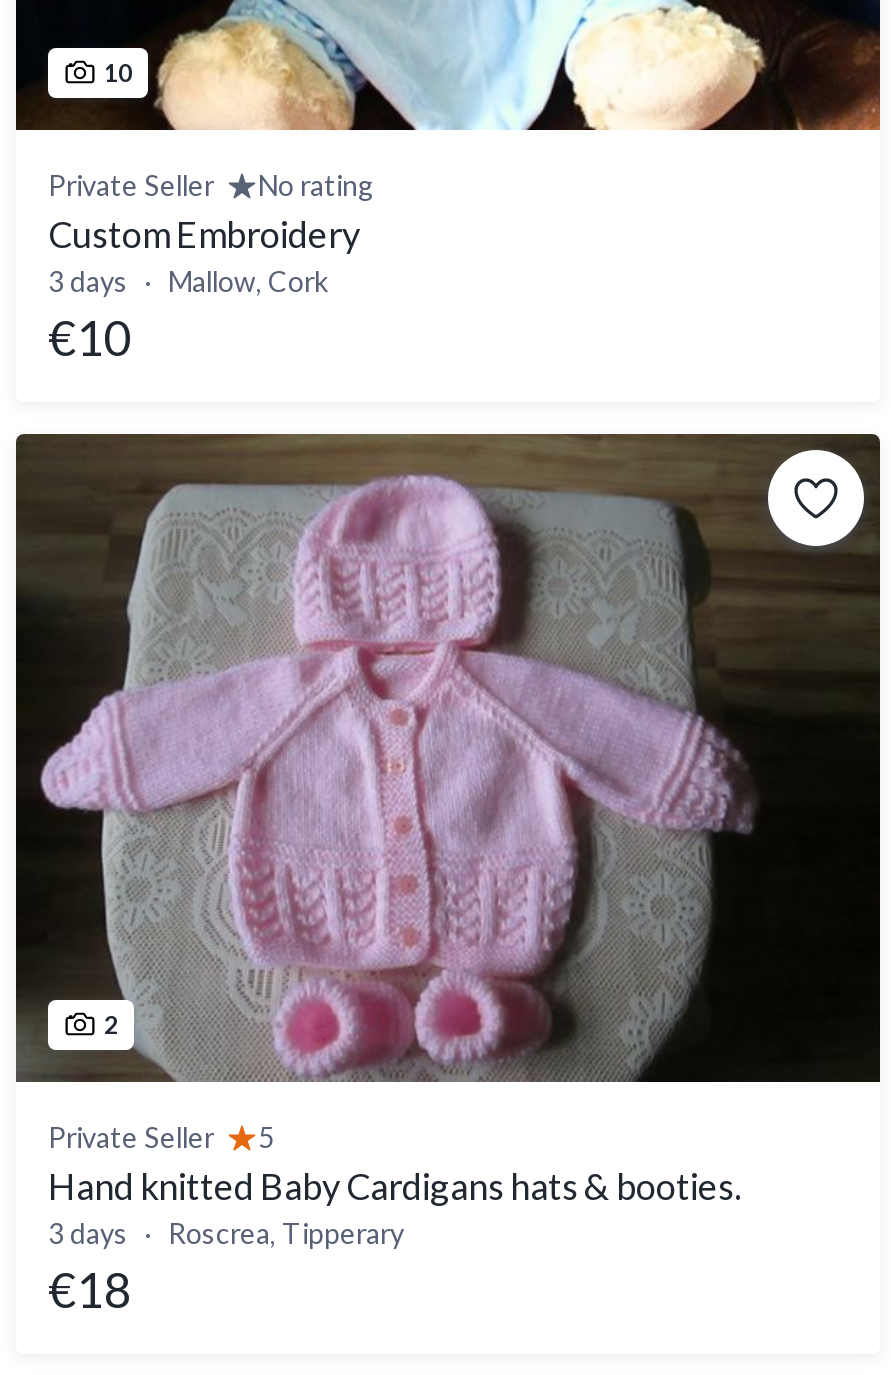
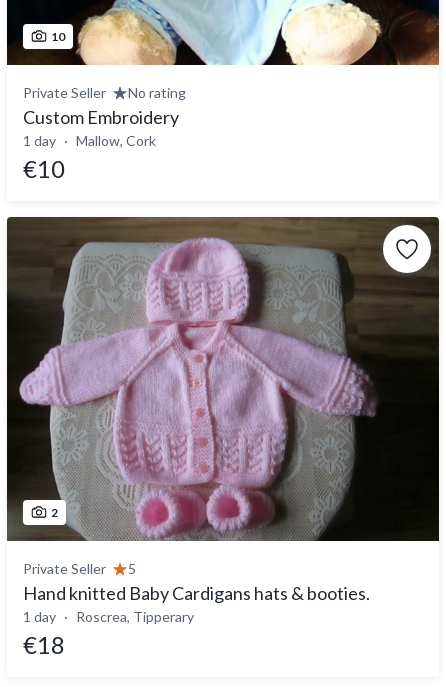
- 3 days Mallow, Cork
+ 1 day Mallow, Cork

- 3 days Roscrea, Tipperary
+ 1 day Roscrea, Tipperary
